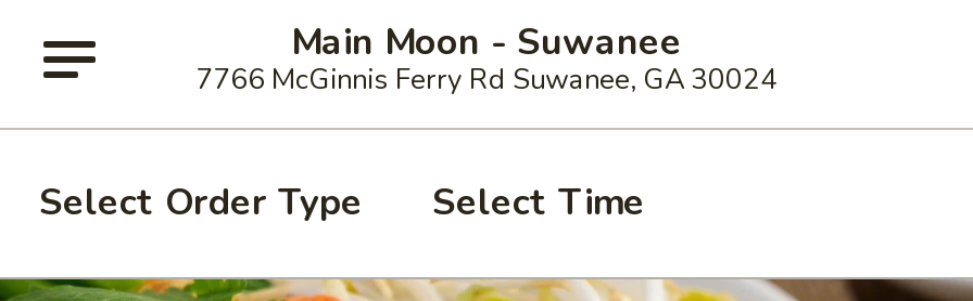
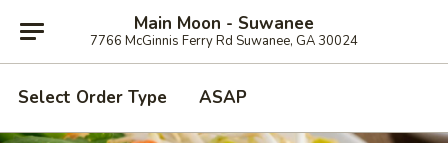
- Select Time
+ ASAP
